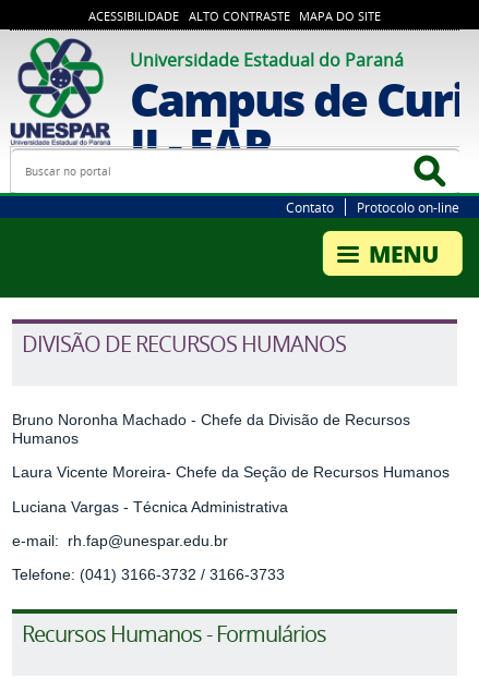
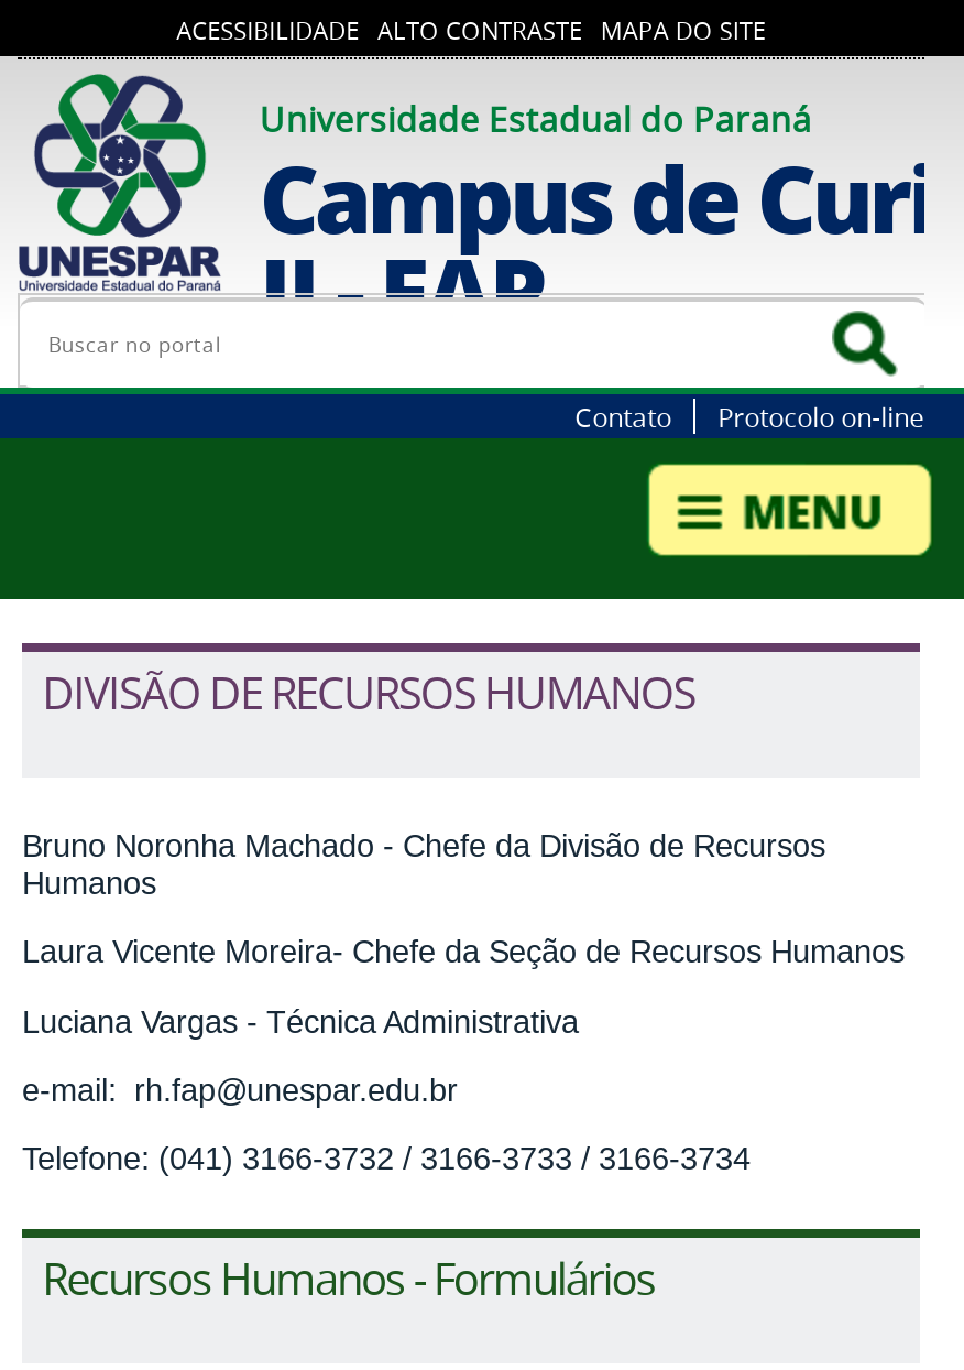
- Telefone: (041) 3166-3732 / 3166-3733
+ Telefone: (041) 3166-3732 / 3166-3733 / 3166-3734
